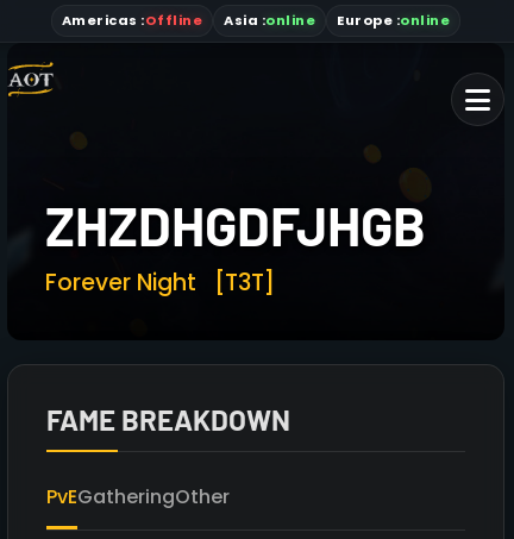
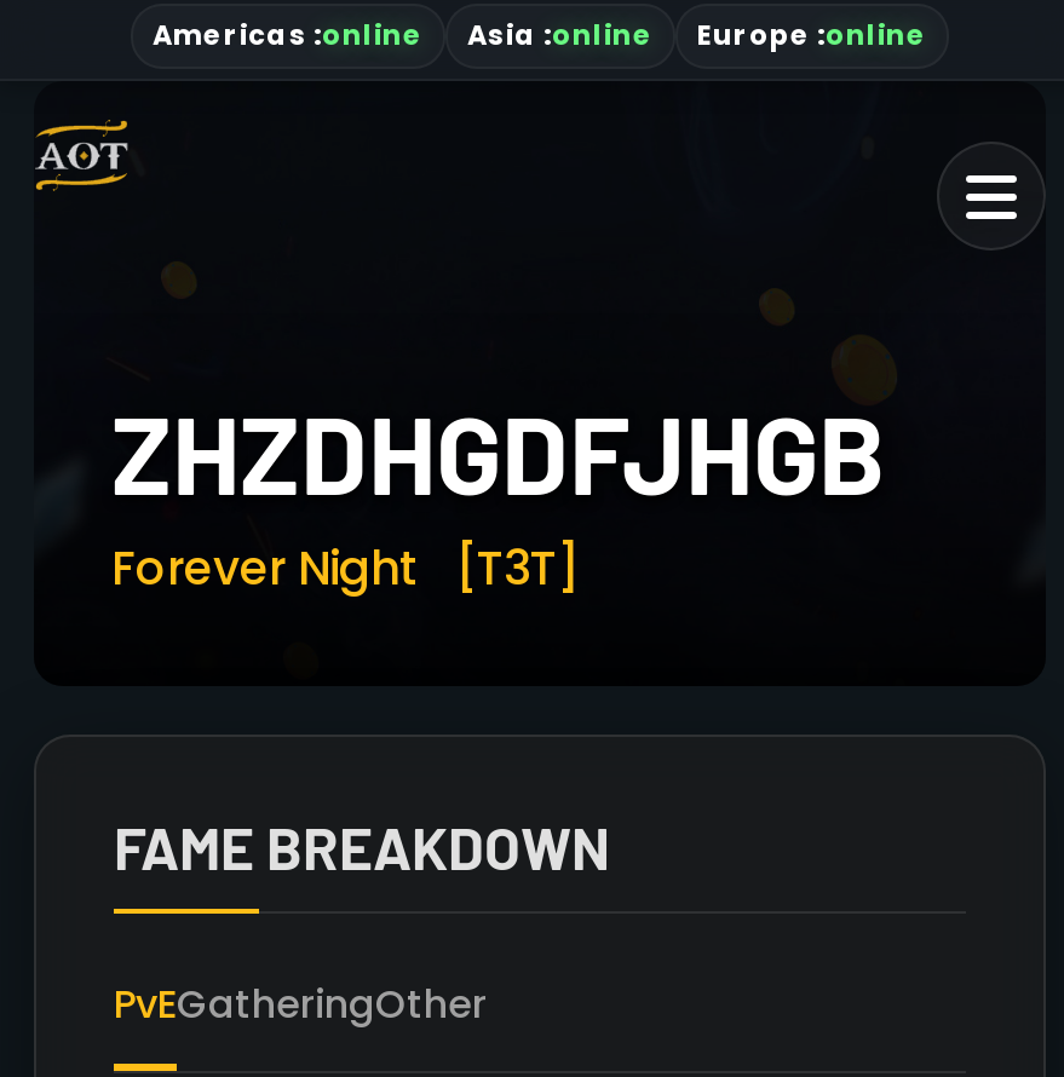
- Americas: Offline
+ Americas: online
